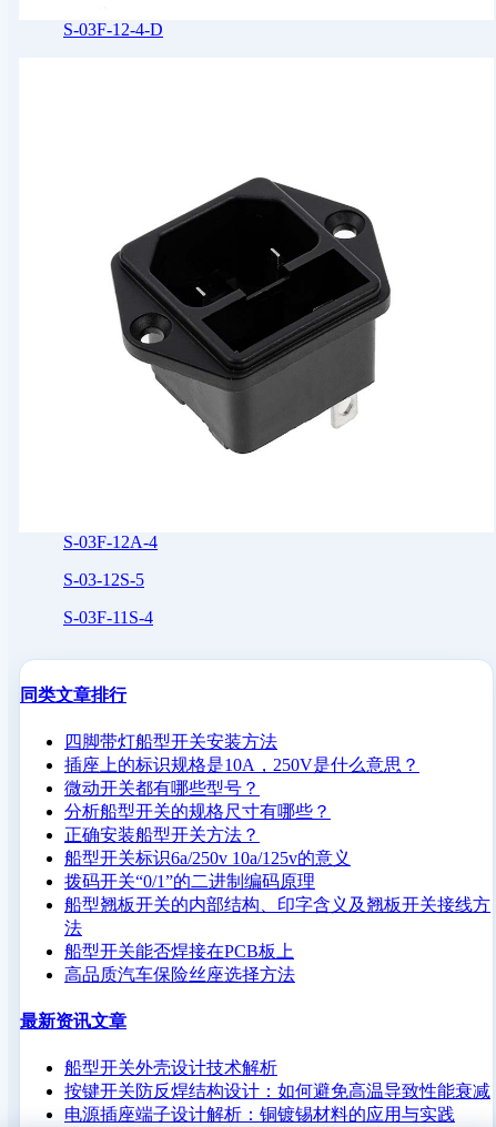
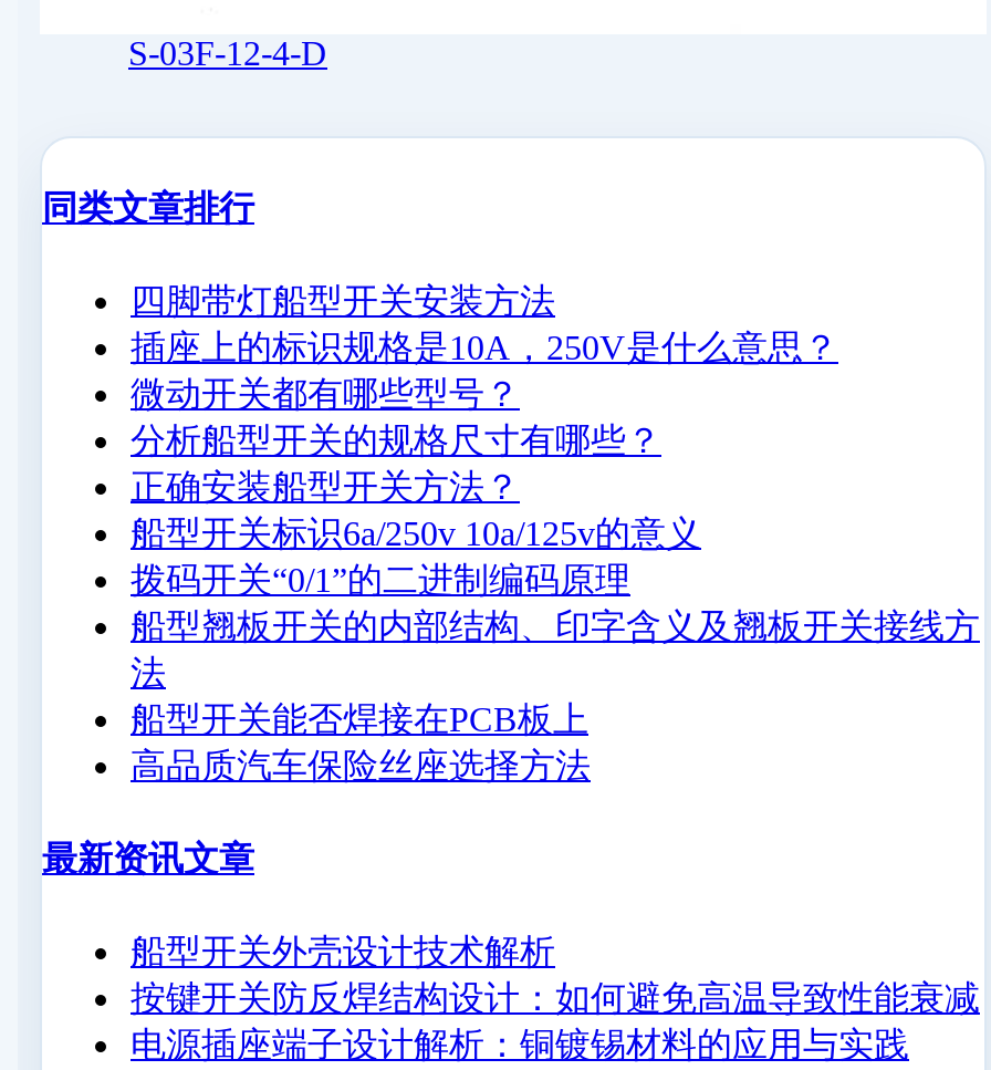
- [image]

- S-03F-12A-4
- S-03-12S-5
- S-03F-11S-4
